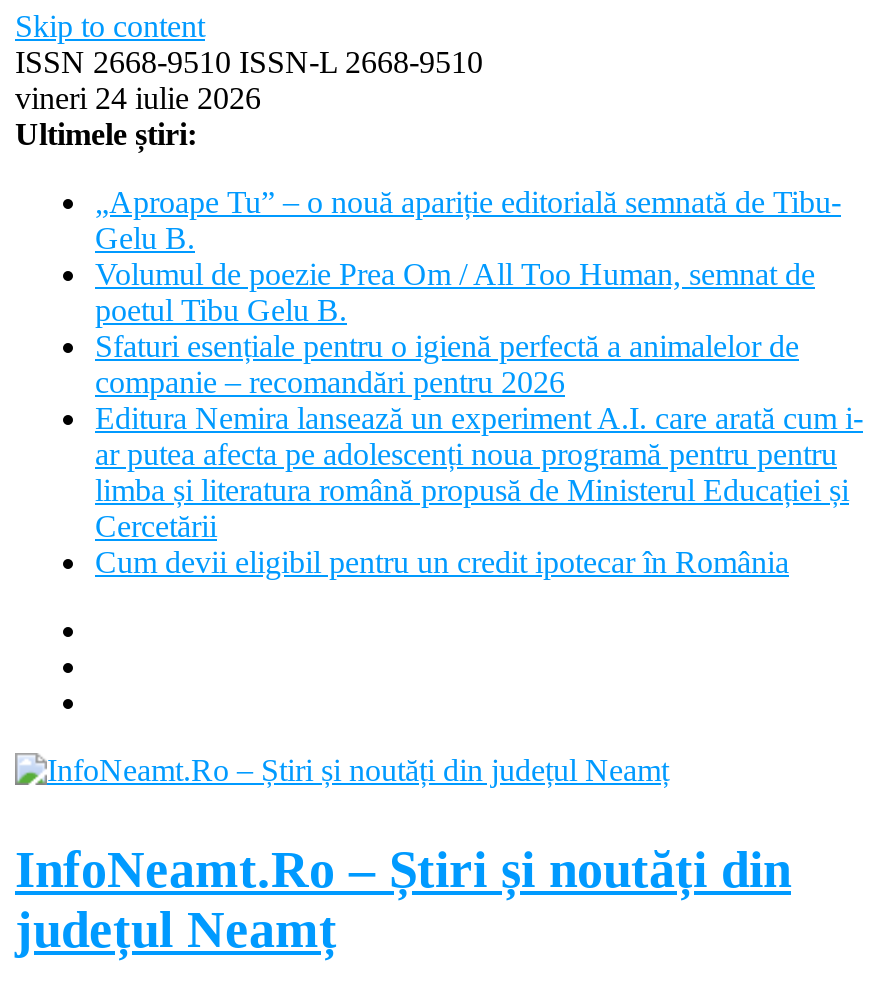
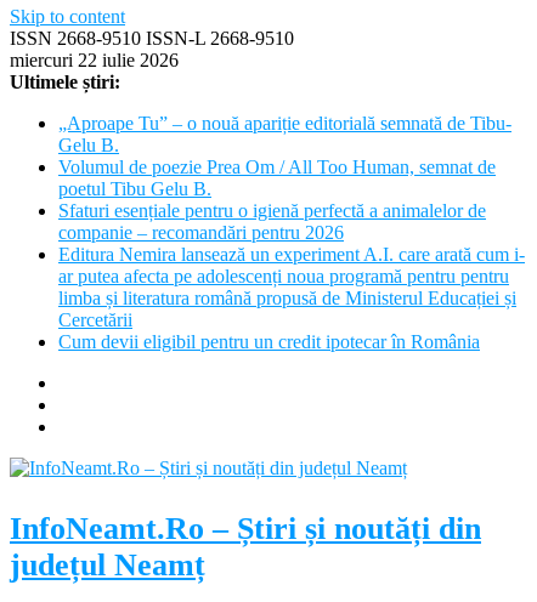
- vineri 24 iulie 2026
+ miercuri 22 iulie 2026
